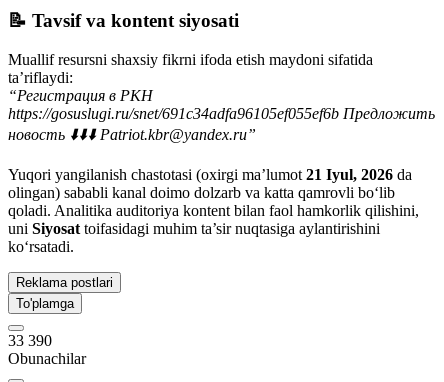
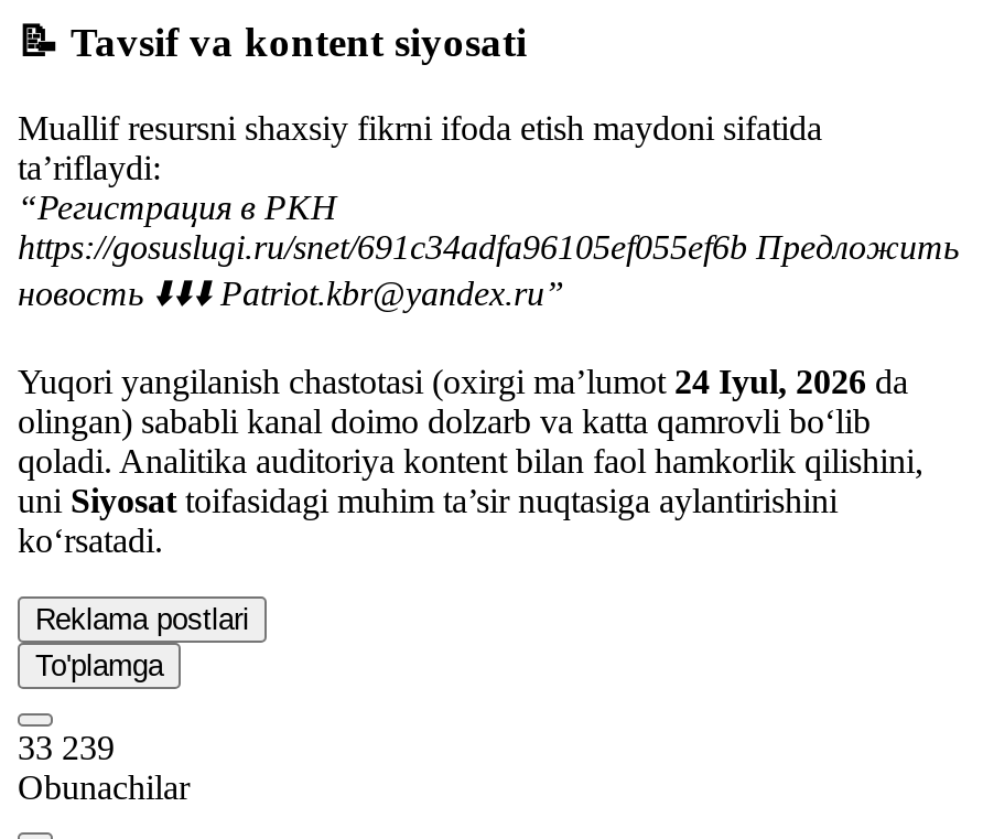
- Yuqori yangilanish chastotasi (oxirgi ma’lumot 21 Iyul, 2026 da
+ Yuqori yangilanish chastotasi (oxirgi ma’lumot 24 Iyul, 2026 da

- 33 390
+ 33 239
